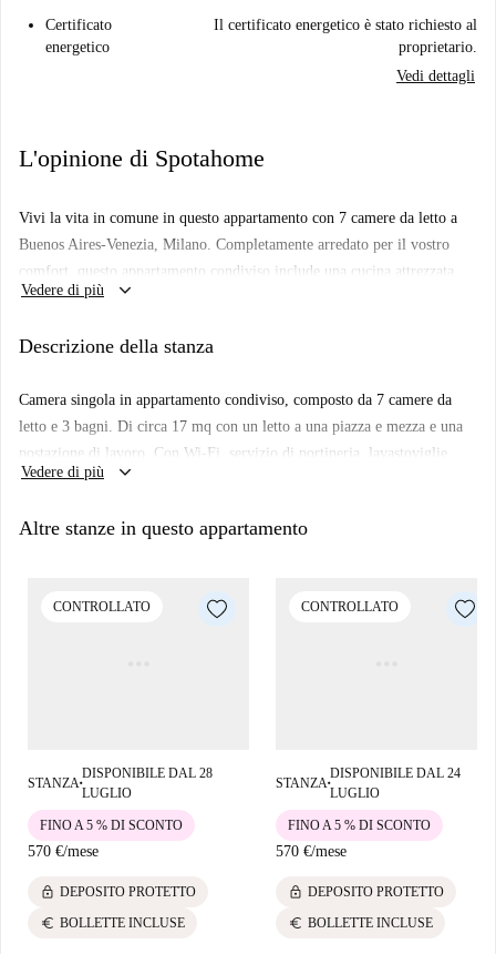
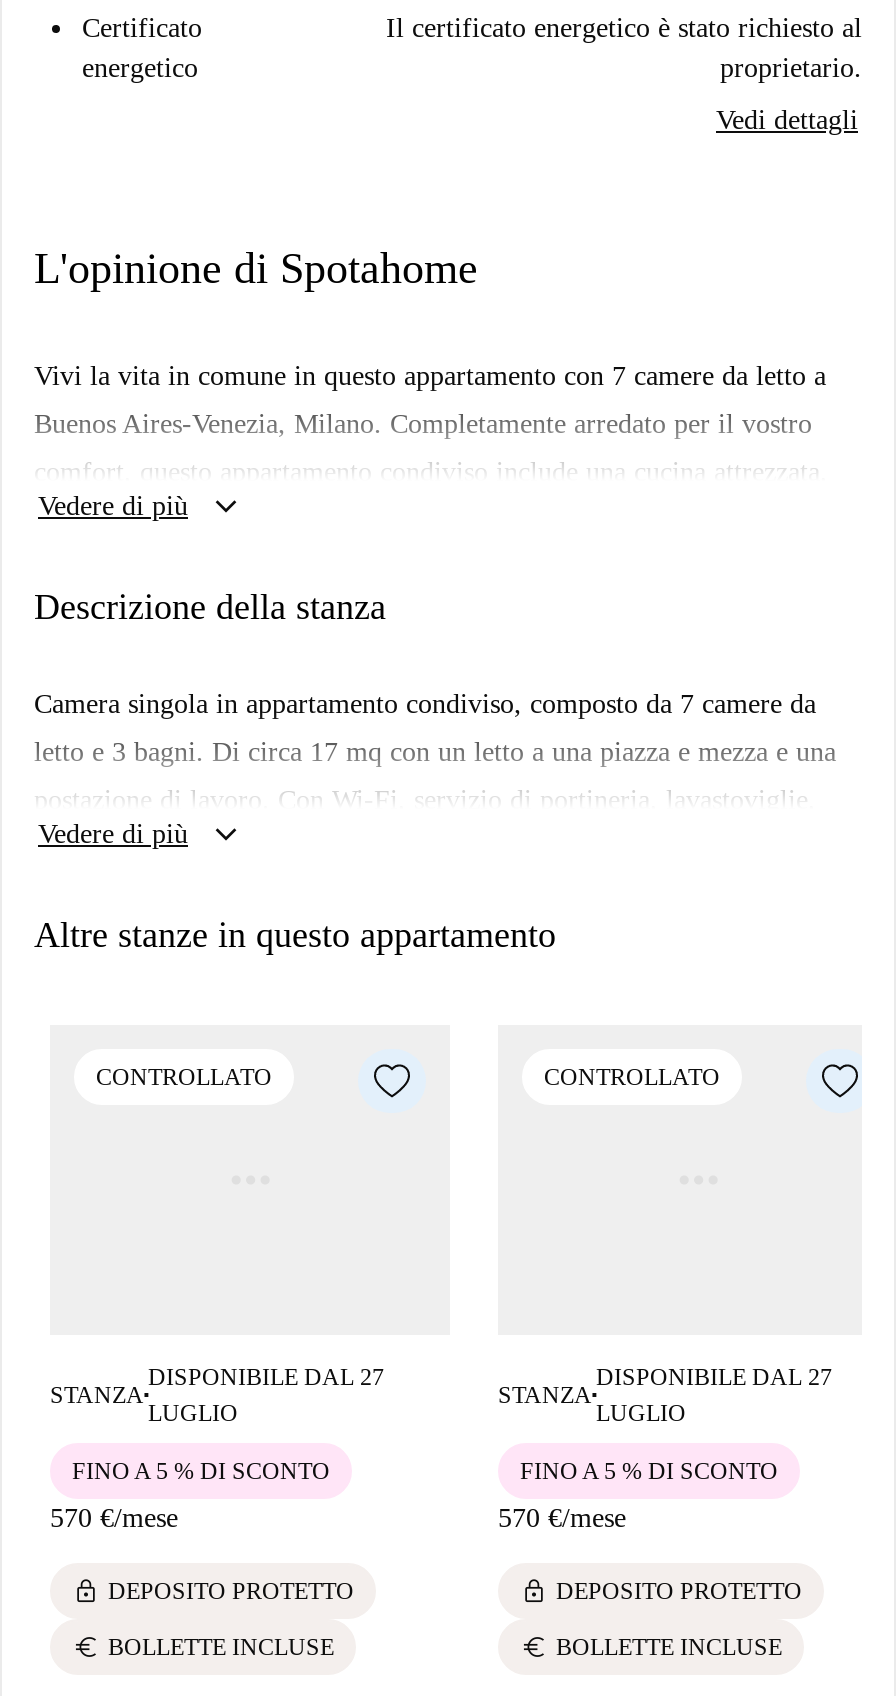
- DISPONIBILE DAL 28
+ DISPONIBILE DAL 27

- DISPONIBILE DAL 24
+ DISPONIBILE DAL 27
